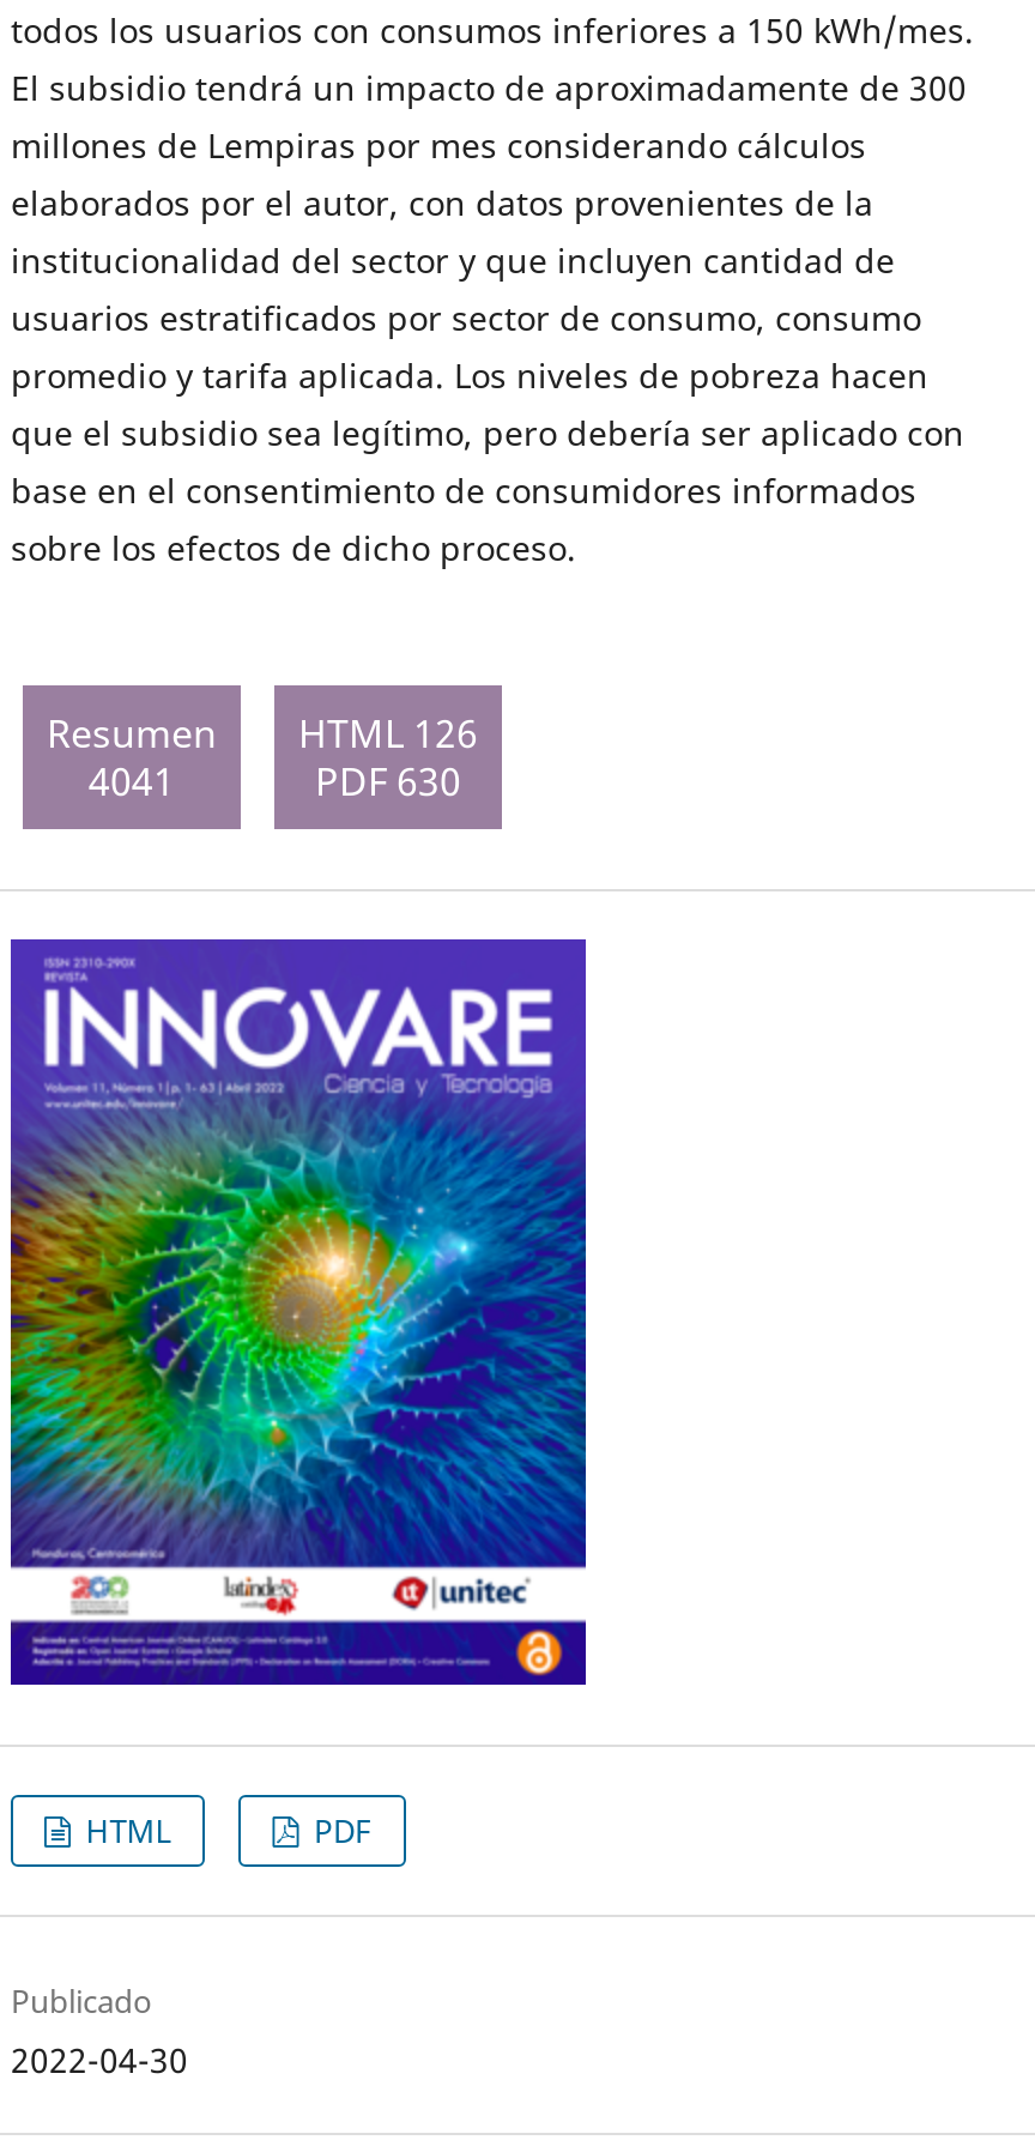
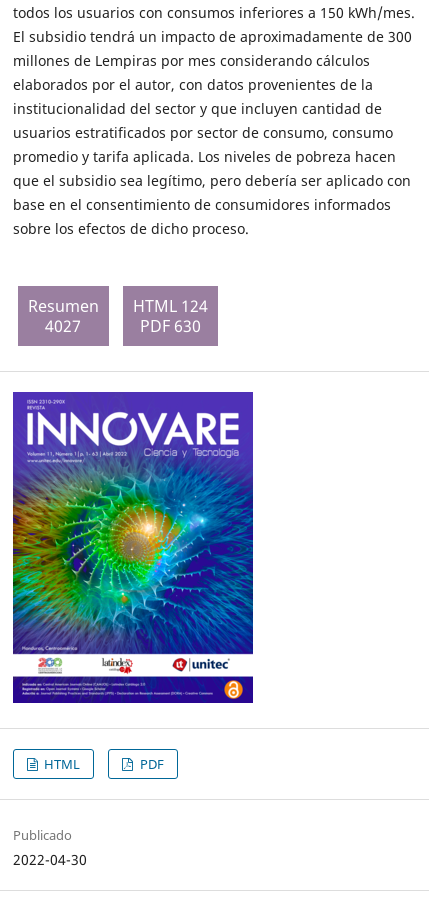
- Resumen HTML 126
+ Resumen HTML 124

- 4041
+ 4027
